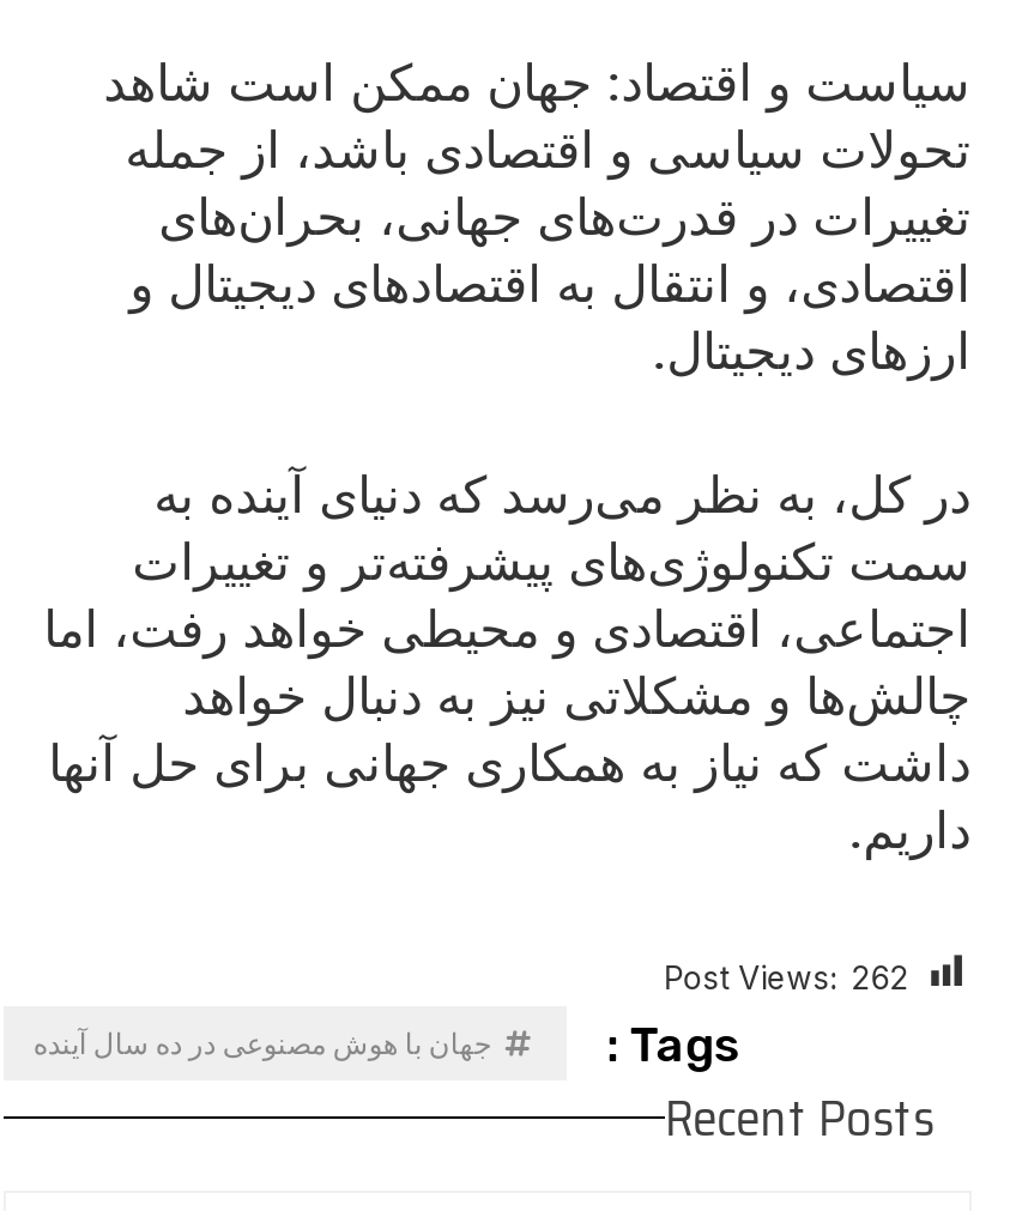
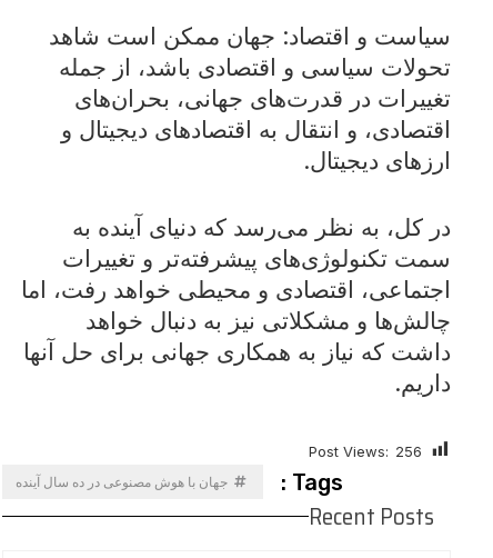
- Post Views: 262
+ Post Views: 256
